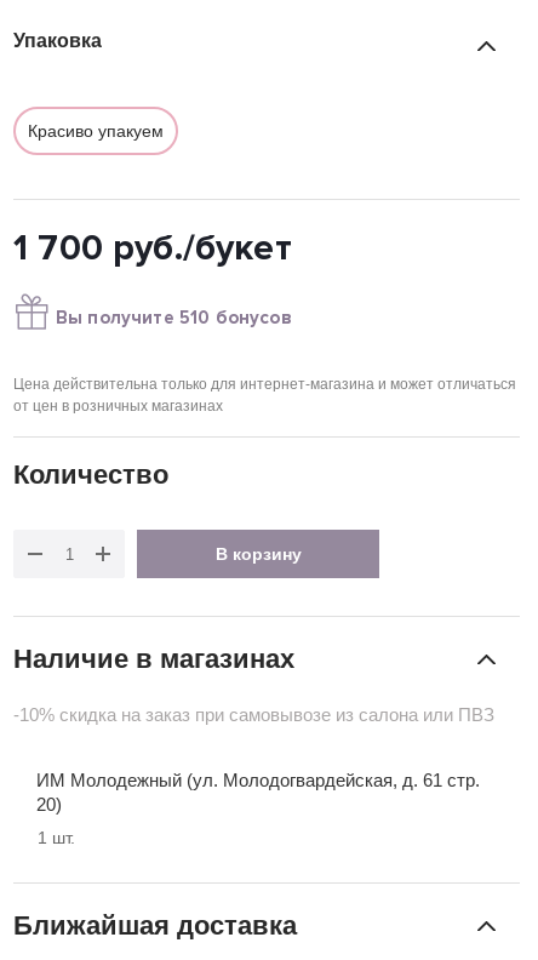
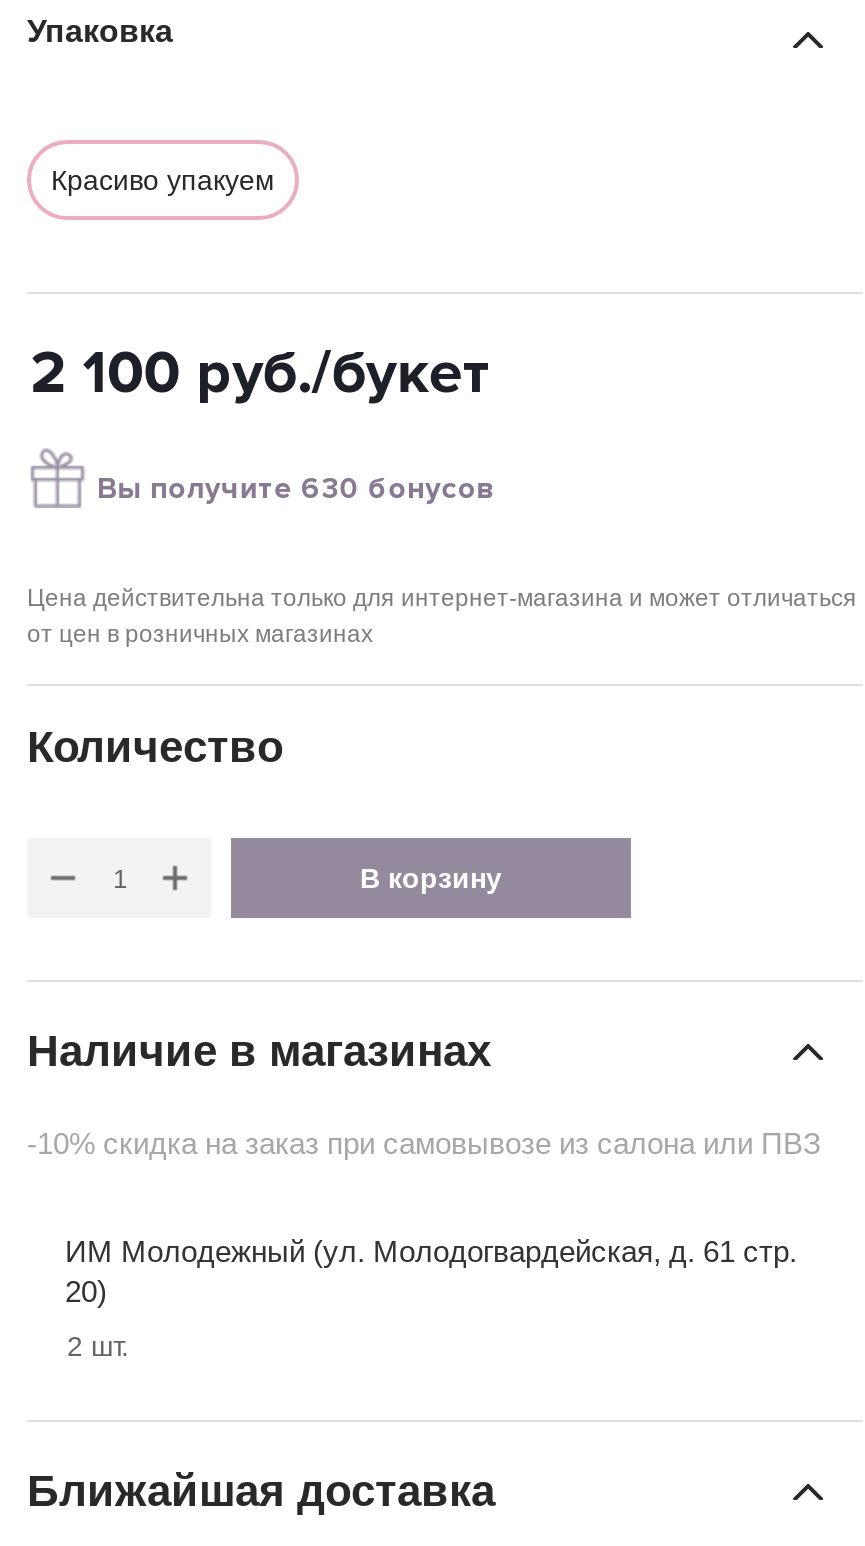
- 1 700 руб./букет
+ 2 100 руб./букет

- Вы получите 510 бонусов
+ Вы получите 630 бонусов

- 1 шт.
+ 2 шт.
